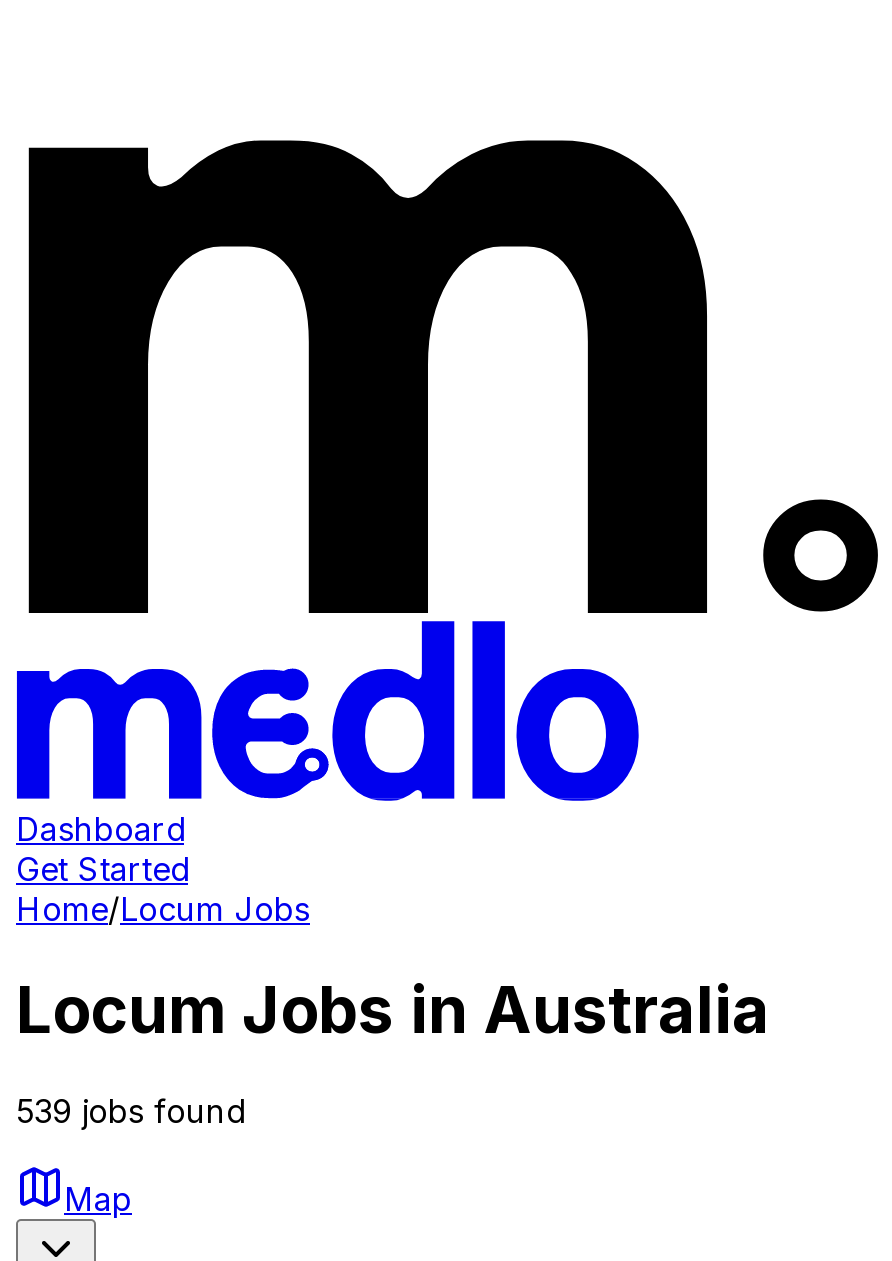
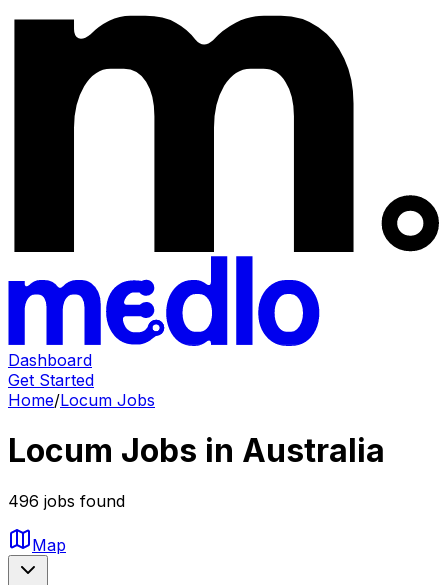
- 539 jobs found
+ 496 jobs found
